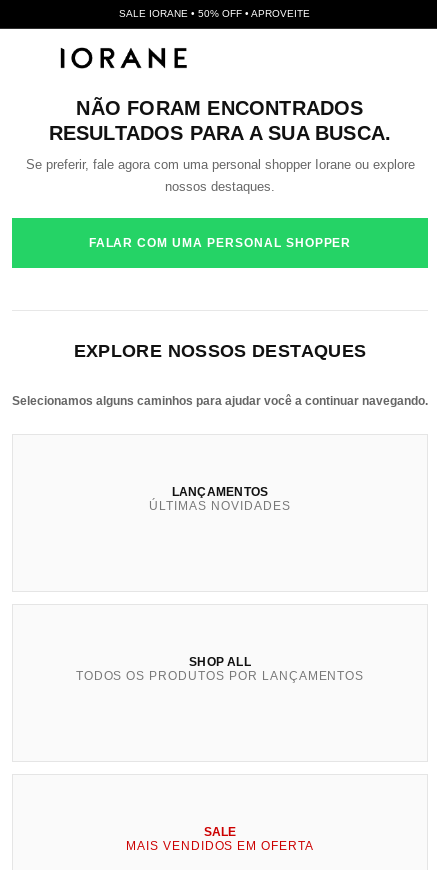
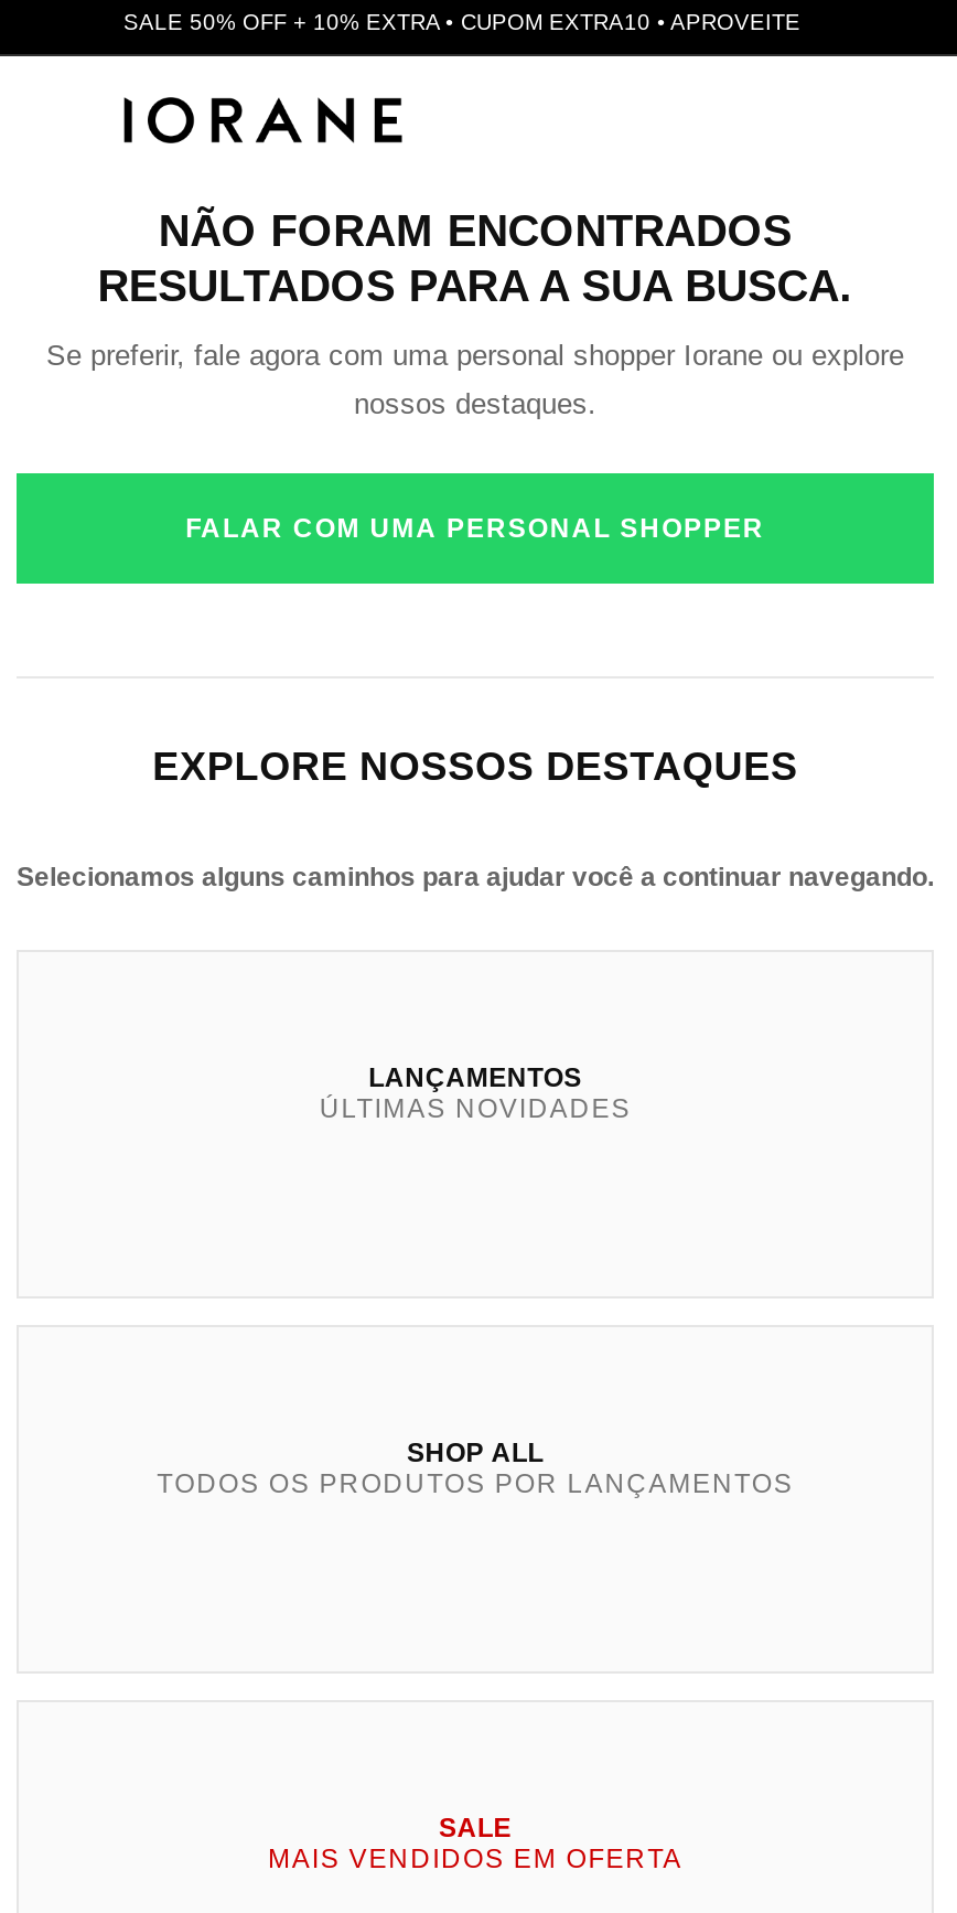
- SALE IORANE • 50% OFF • APROVEITE
+ SALE 50% OFF + 10% EXTRA • CUPOM EXTRA10 • APROVEITE
